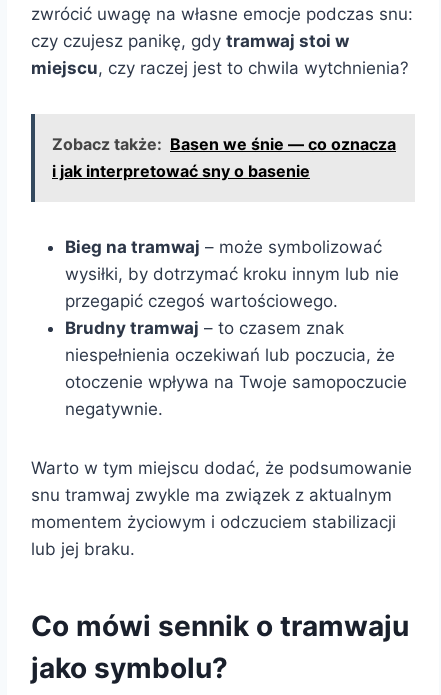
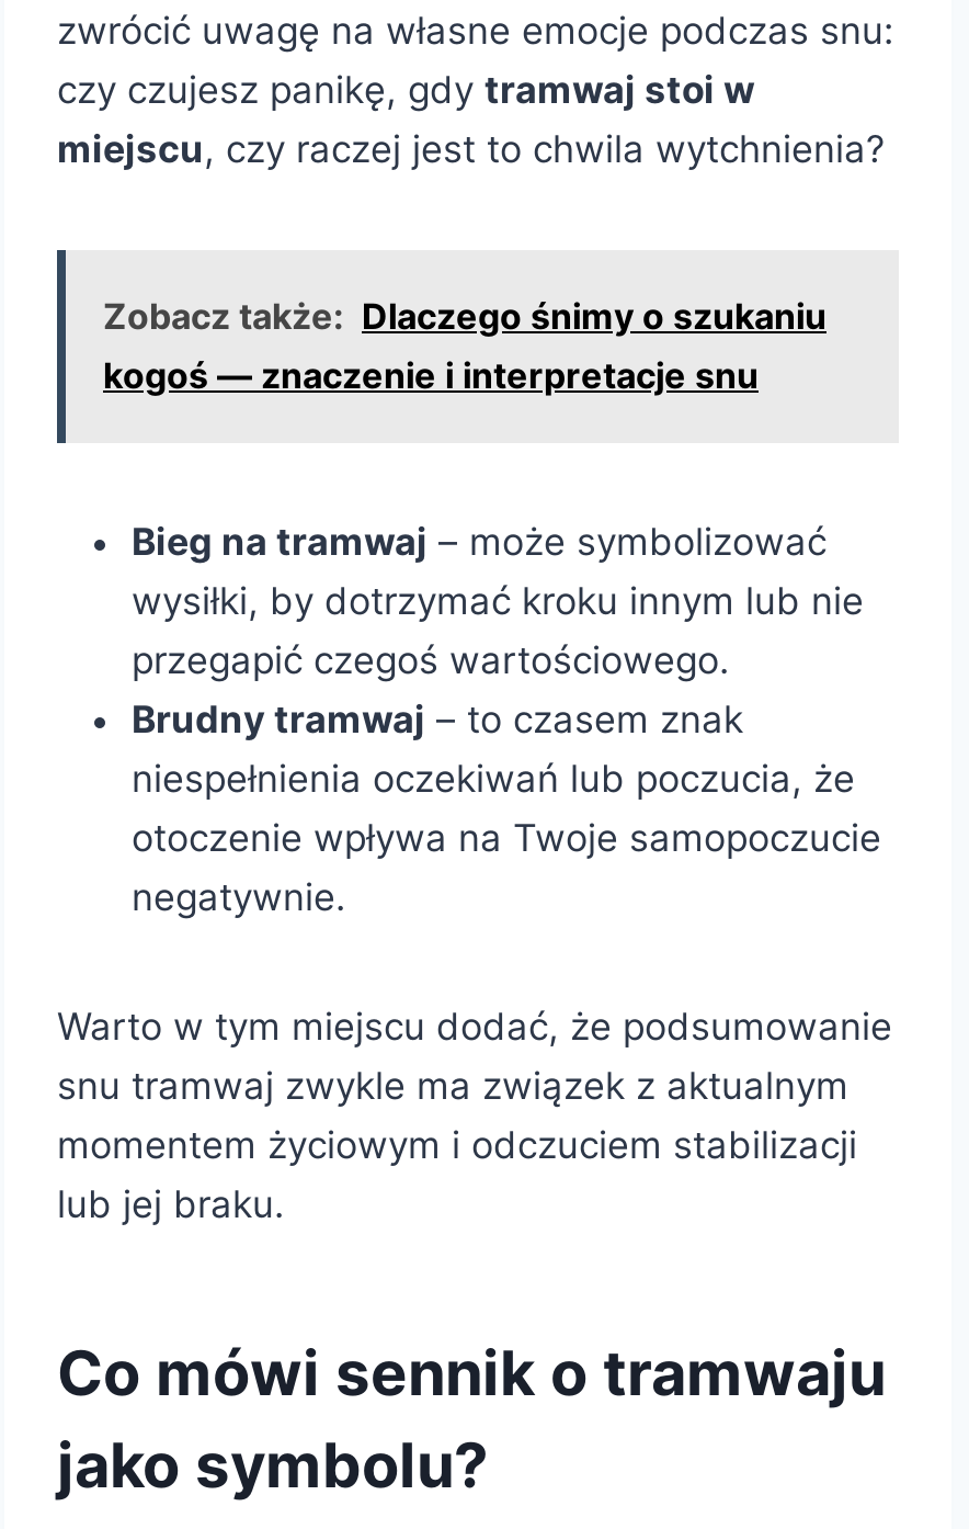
- Zobacz także: Basen we śnie — co oznacza
- i jak interpretować sny o basenie
+ Zobacz także: Dlaczego śnimy o szukaniu
+ kogoś — znaczenie i interpretacje snu
